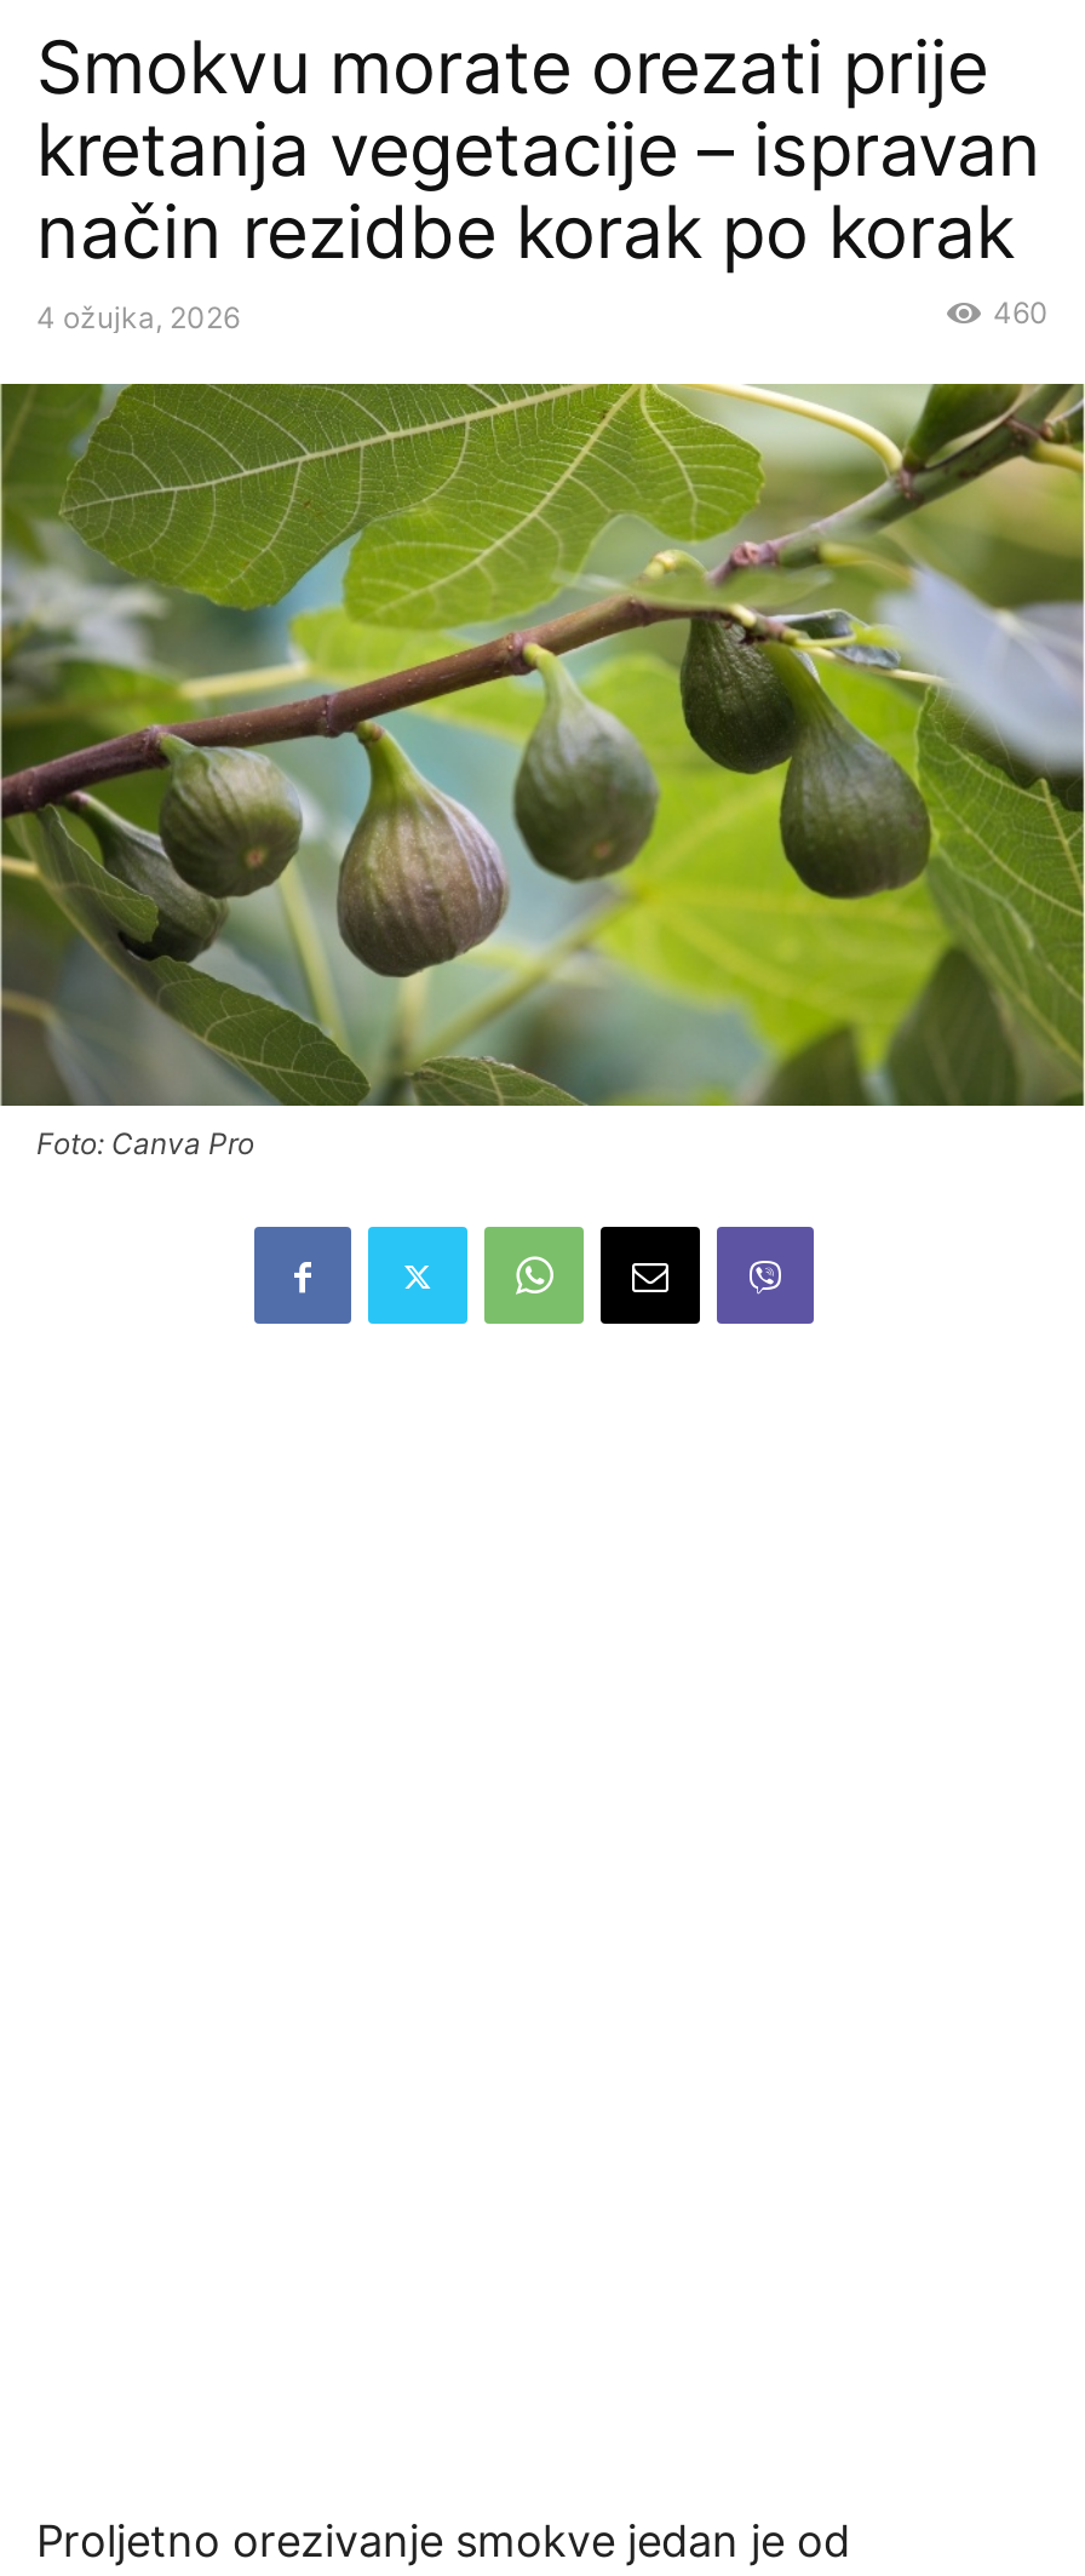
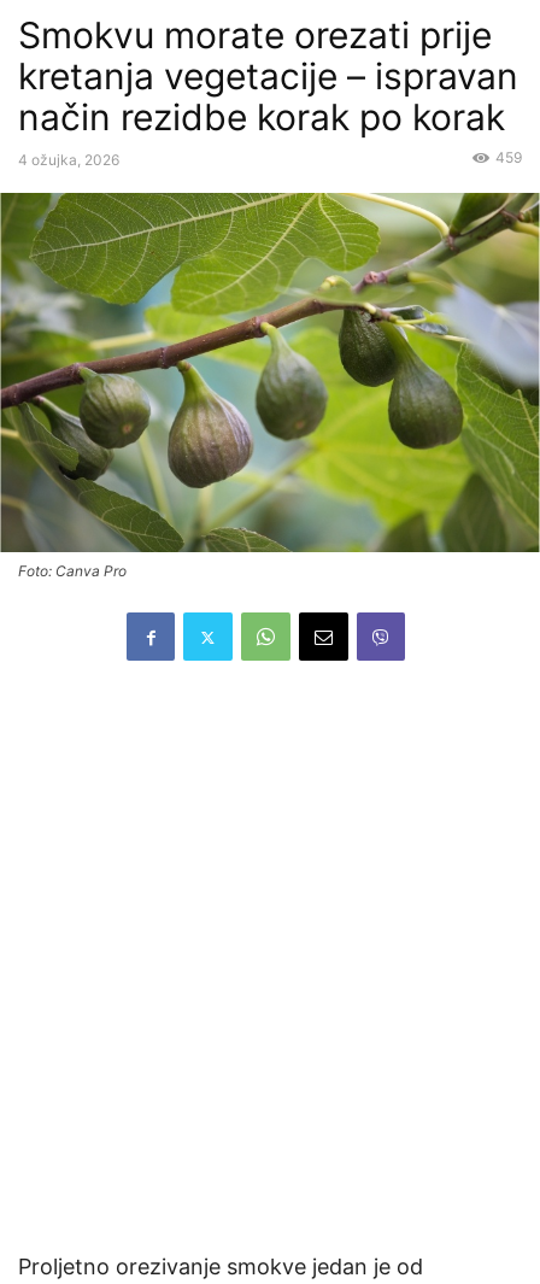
- 460
+ 459
